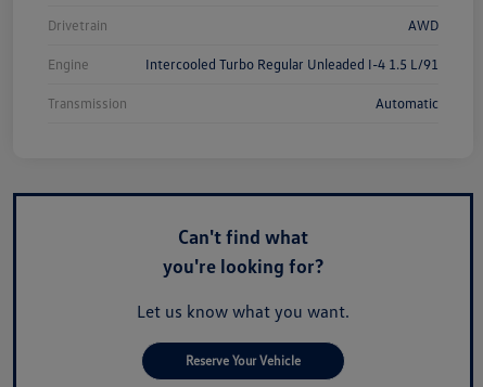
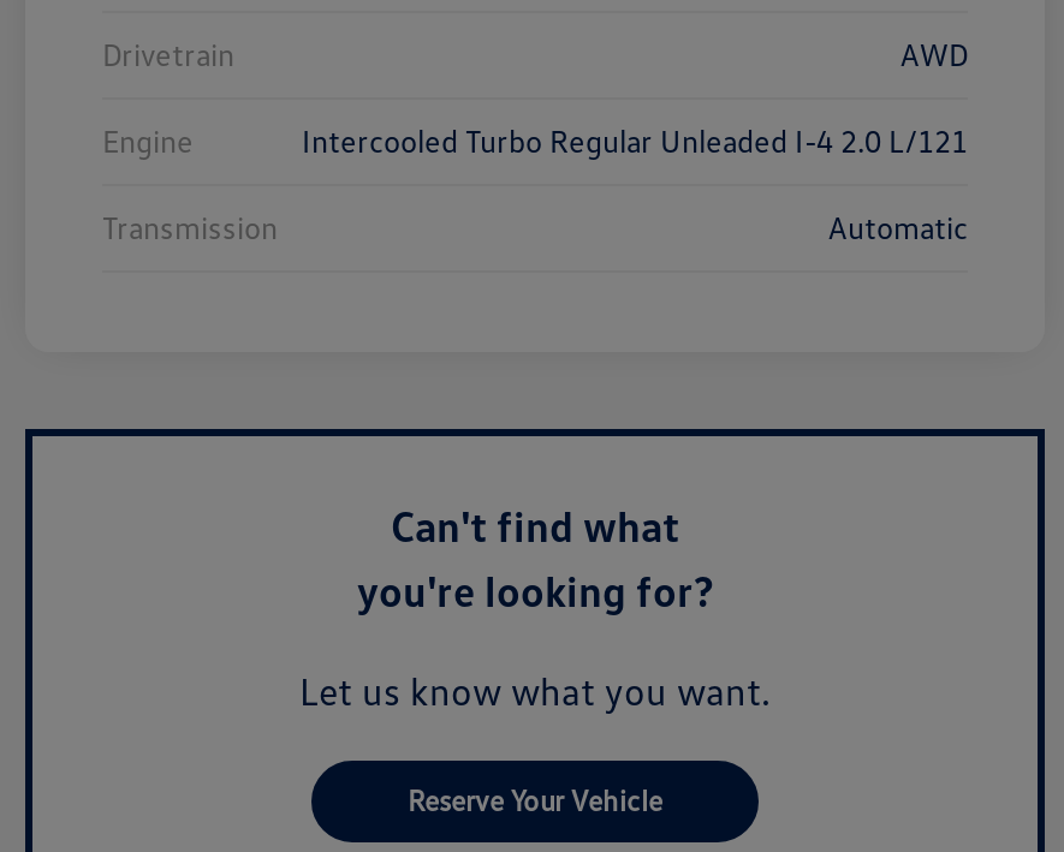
- Intercooled Turbo Regular Unleaded I-4 1.5 L/91
+ Intercooled Turbo Regular Unleaded I-4 2.0 L/121
